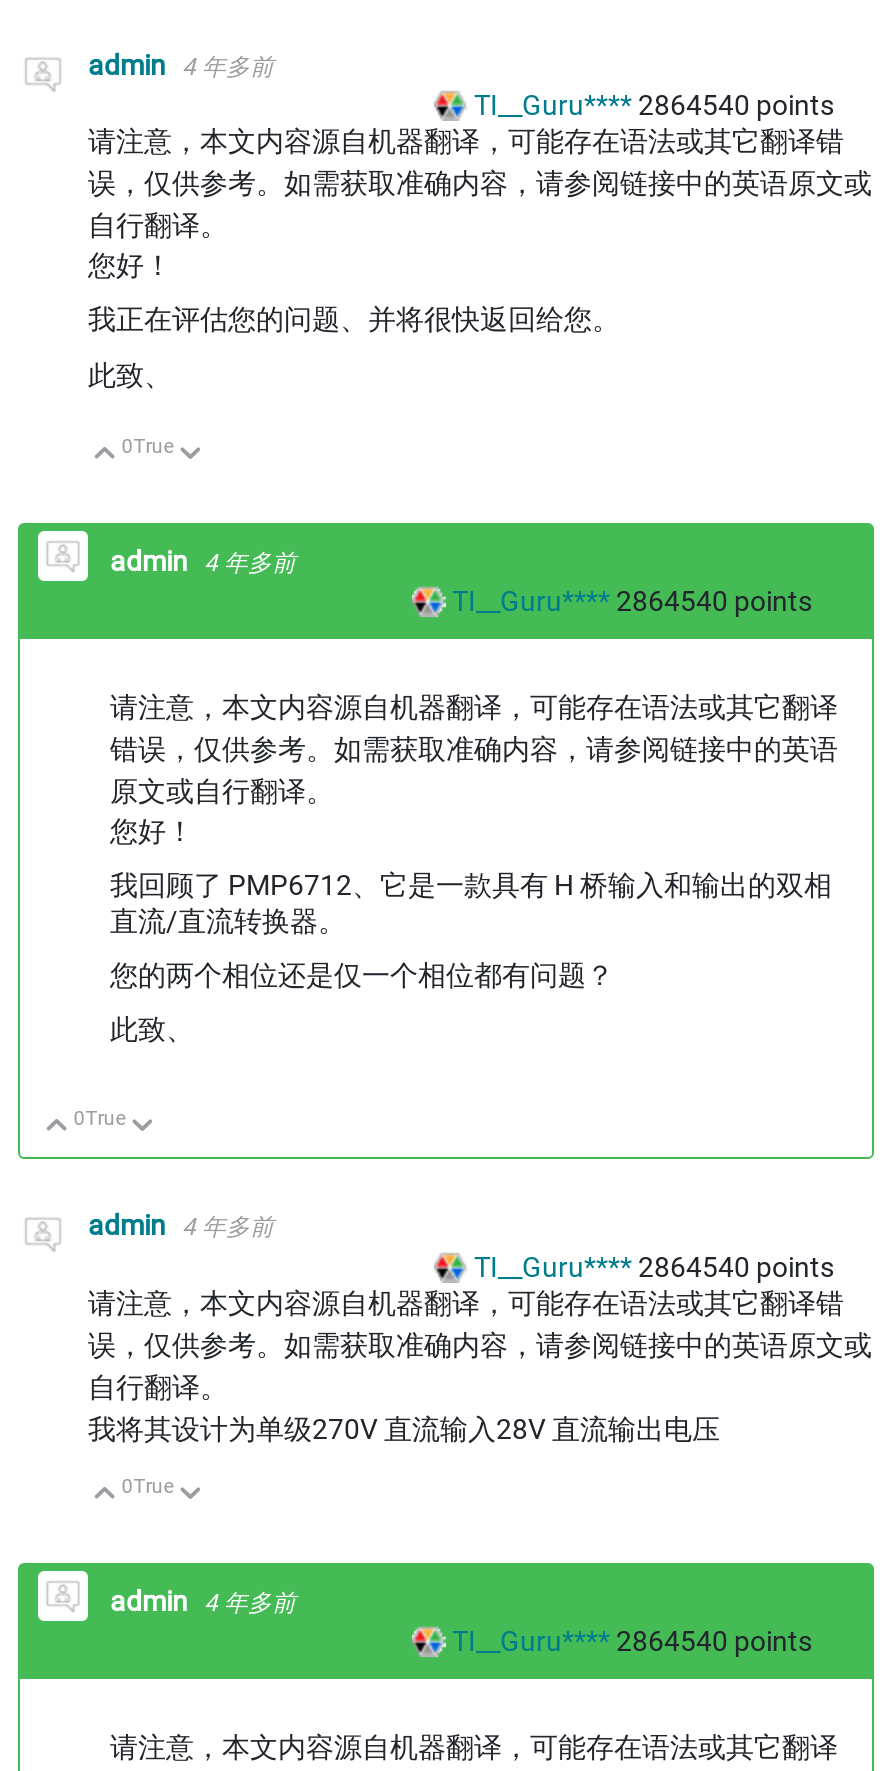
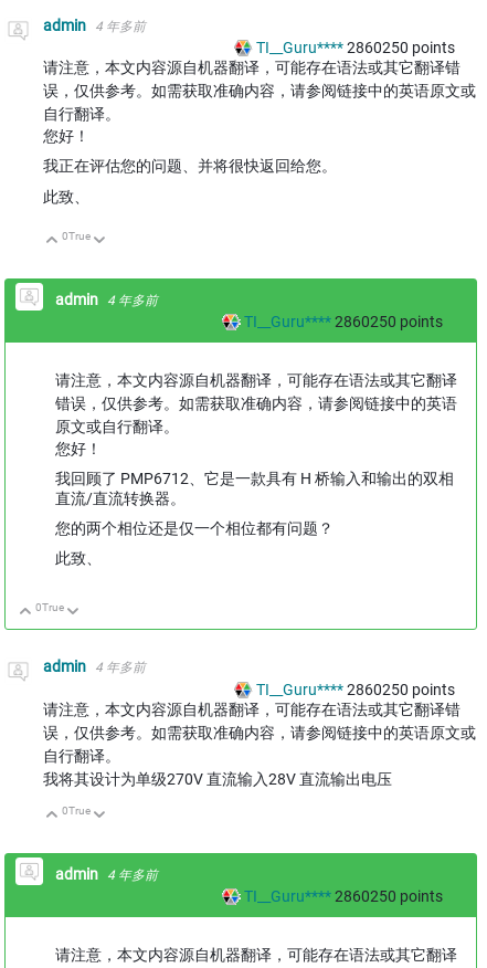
- TI__Guru**** 2864540 points
+ TI__Guru**** 2860250 points

- TI__Guru**** 2864540 points
+ TI__Guru**** 2860250 points

- TI__Guru**** 2864540 points
+ TI__Guru**** 2860250 points

- TI__Guru**** 2864540 points
+ TI__Guru**** 2860250 points
